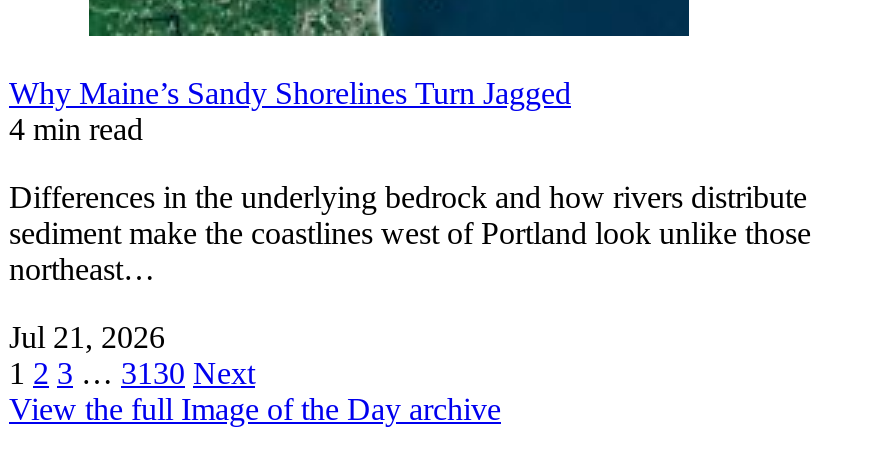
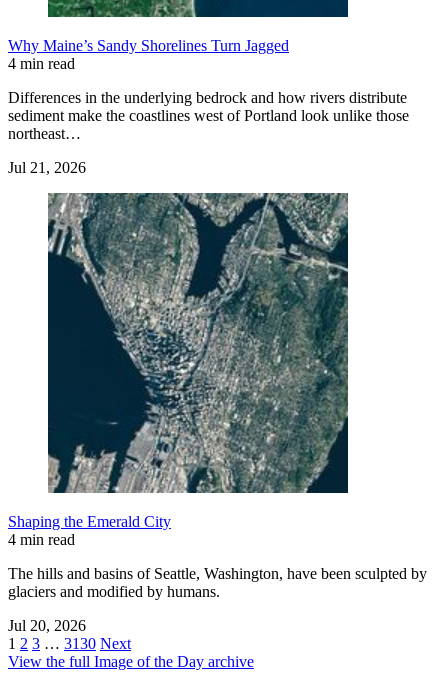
+ [image]
+ Shaping the Emerald City
+ 4 min read
+ The hills and basins of Seattle, Washington, have been sculpted by
+ glaciers and modified by humans.
+ Jul 20, 2026
